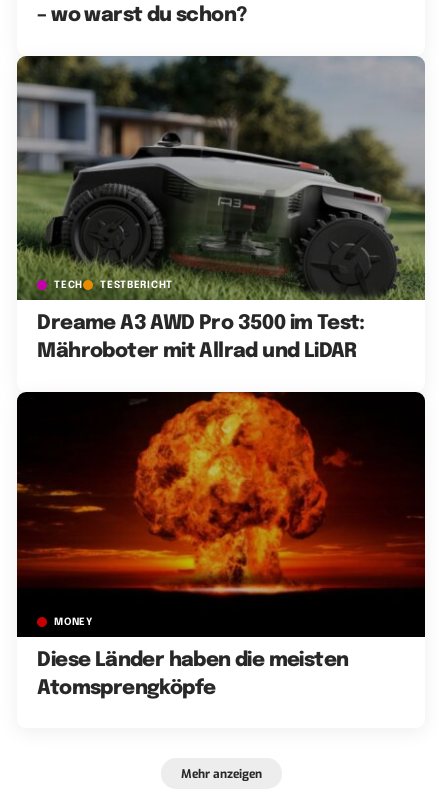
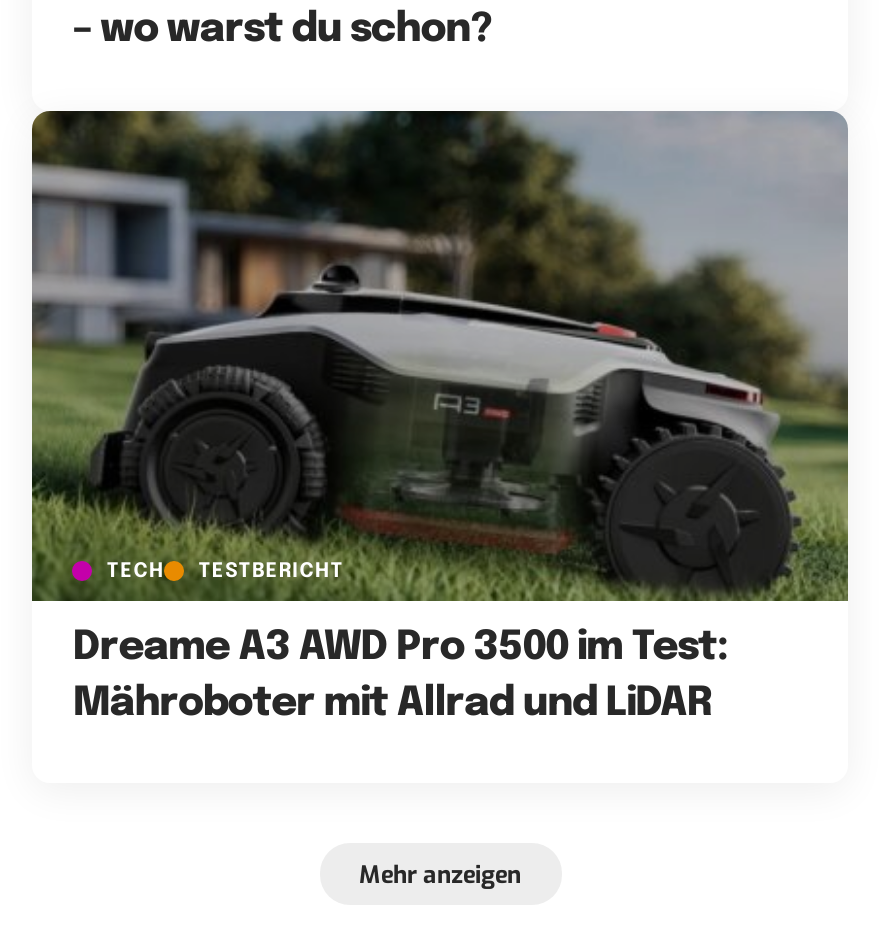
- [image]
- MONEY
- Diese Länder haben die meisten
- Atomsprengköpfe
